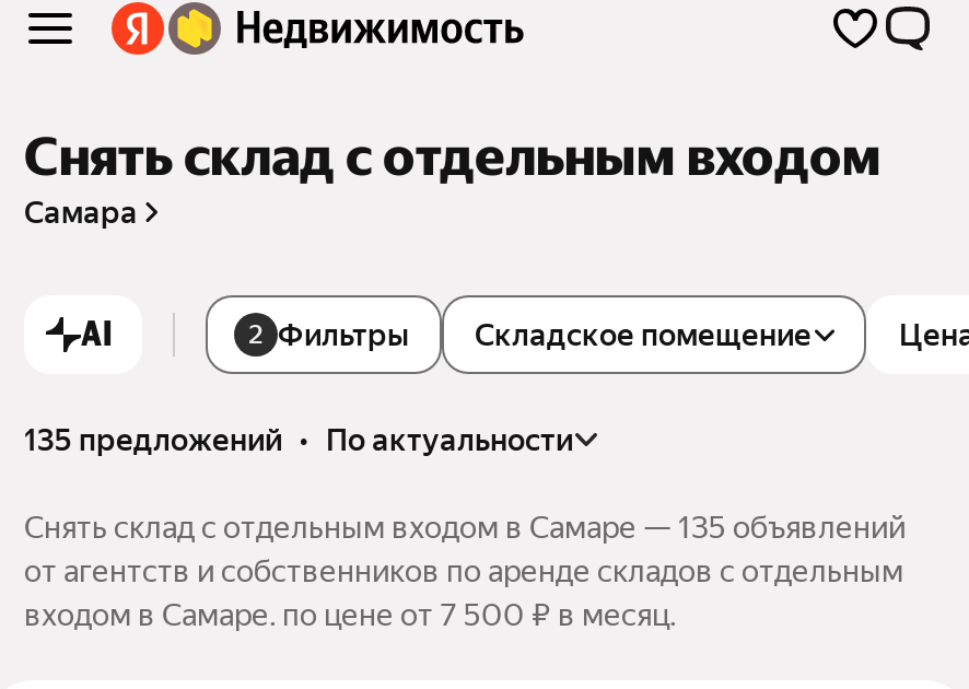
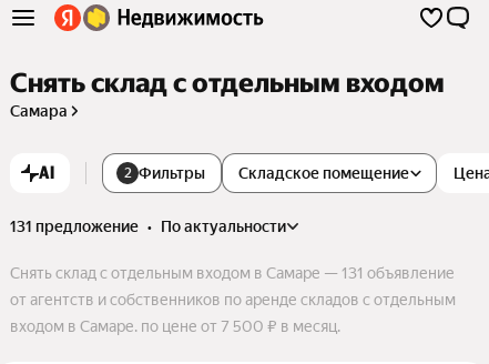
- 135 предложений • по актуальности
+ 131 предложение • по актуальности

- Снять склад с отдельным входом в Самаре — 135 объявлений
+ Снять склад с отдельным входом в Самаре — 131 объявление
